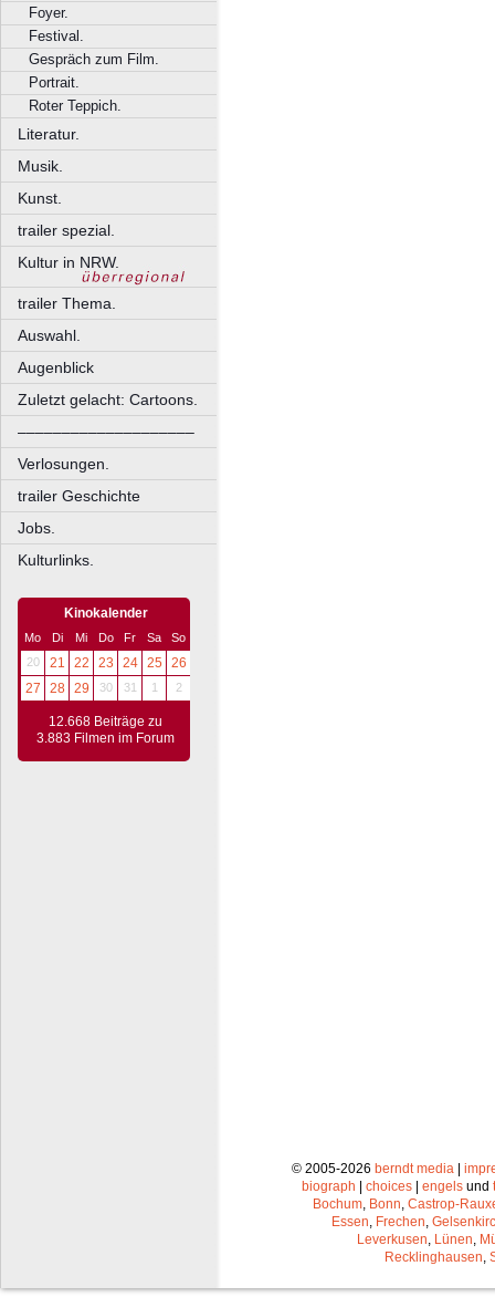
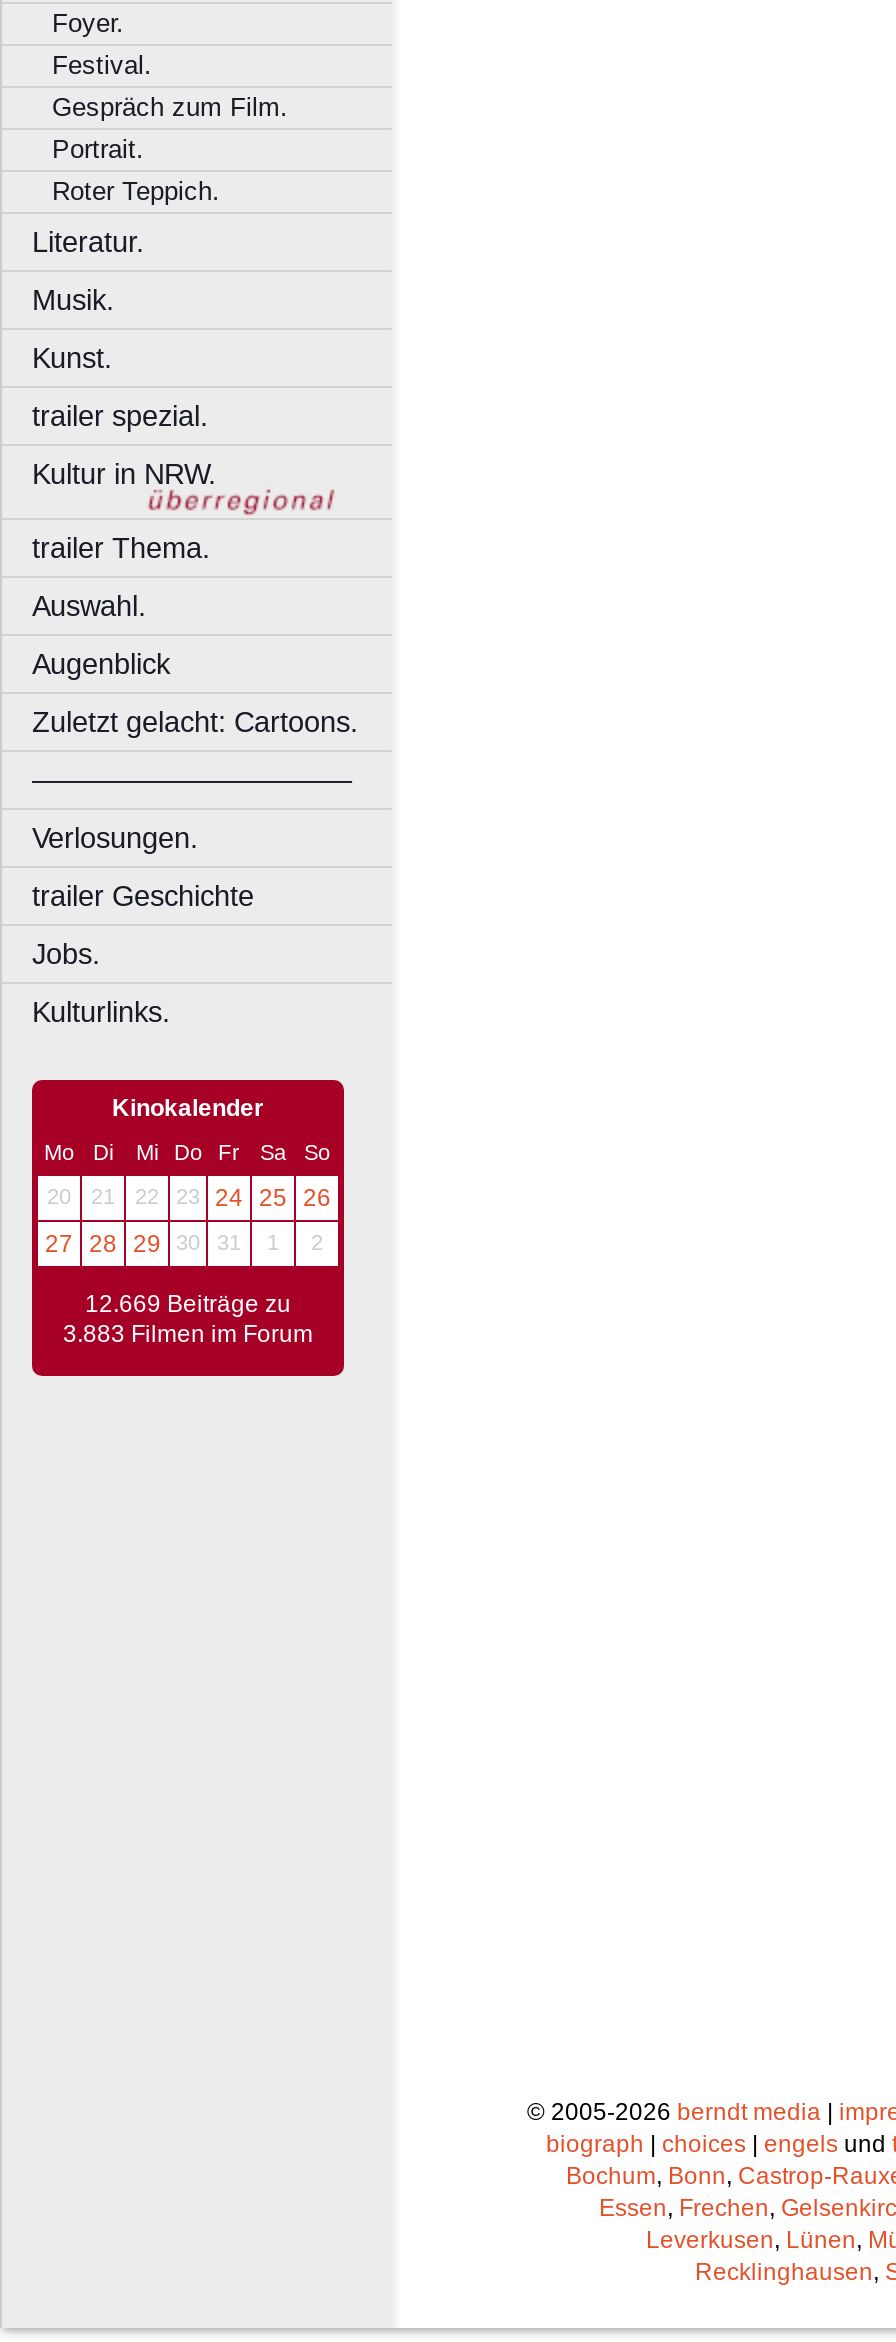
- 12.668 Beiträge zu
+ 12.669 Beiträge zu
